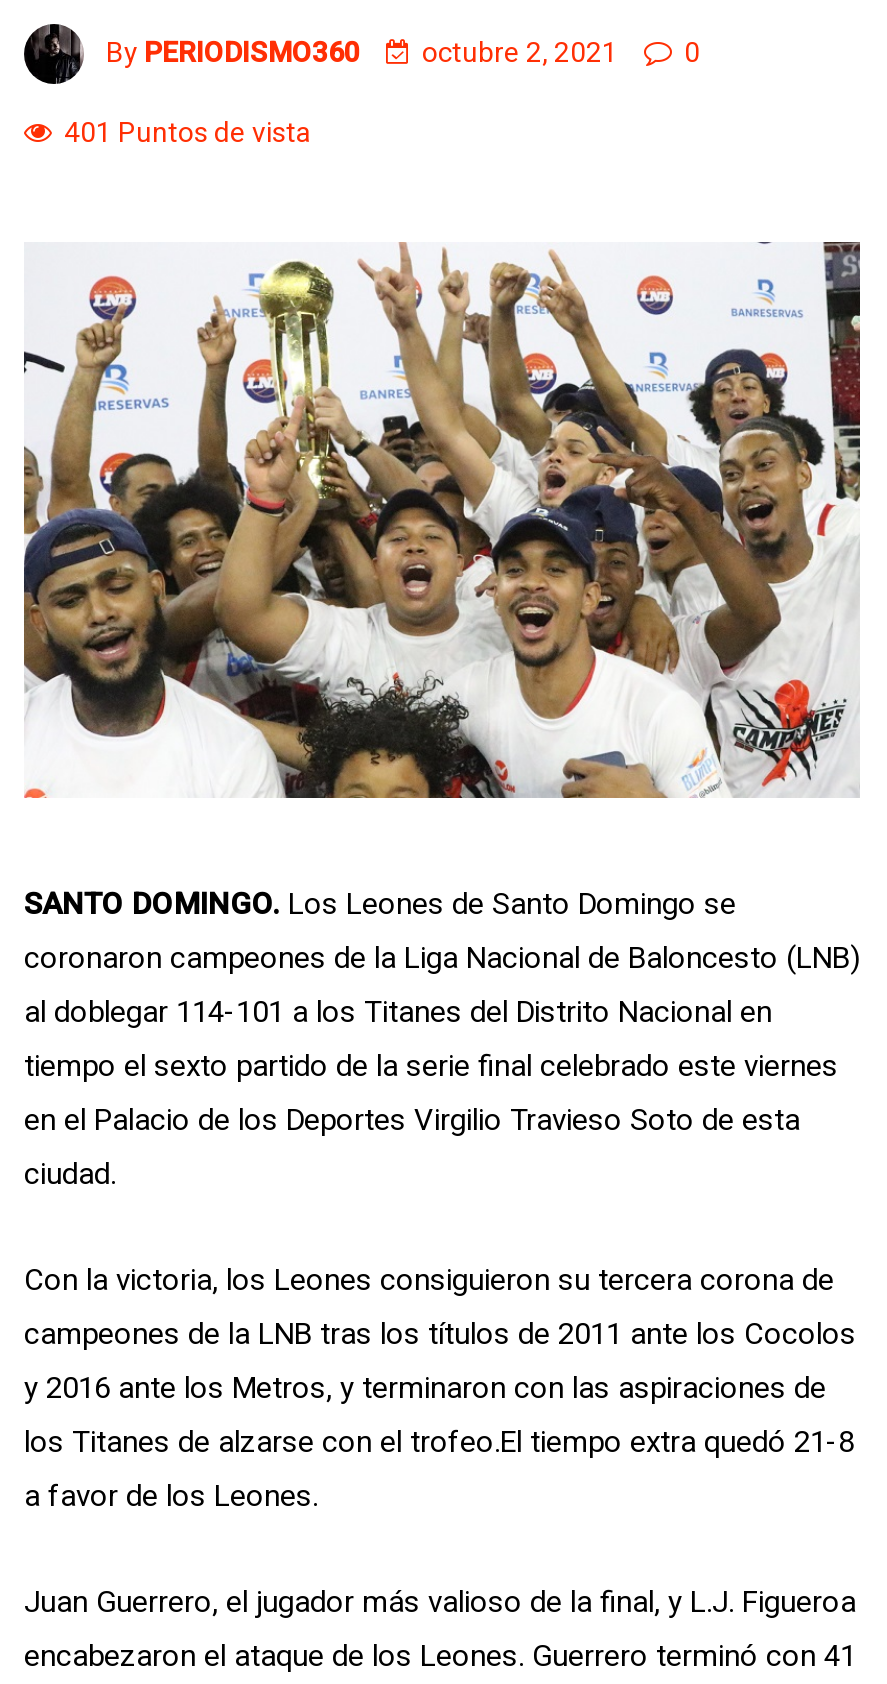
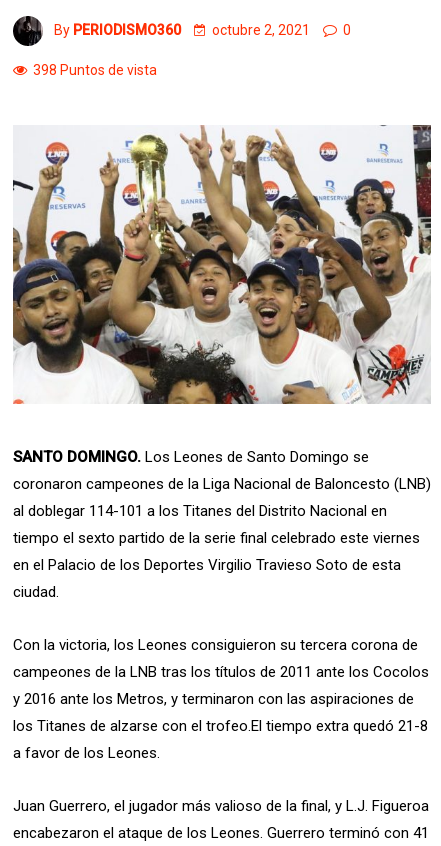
- 401 Puntos de vista
+ 398 Puntos de vista
